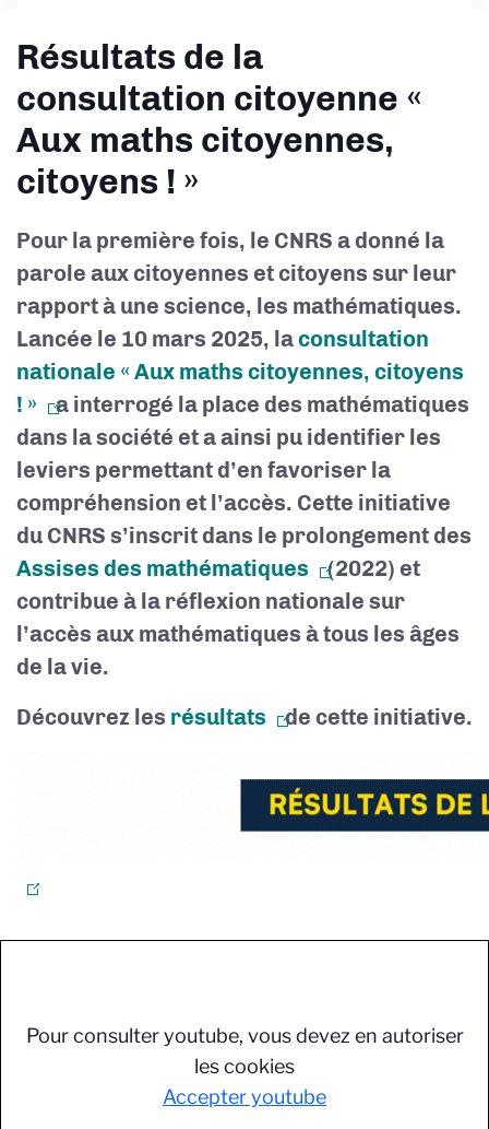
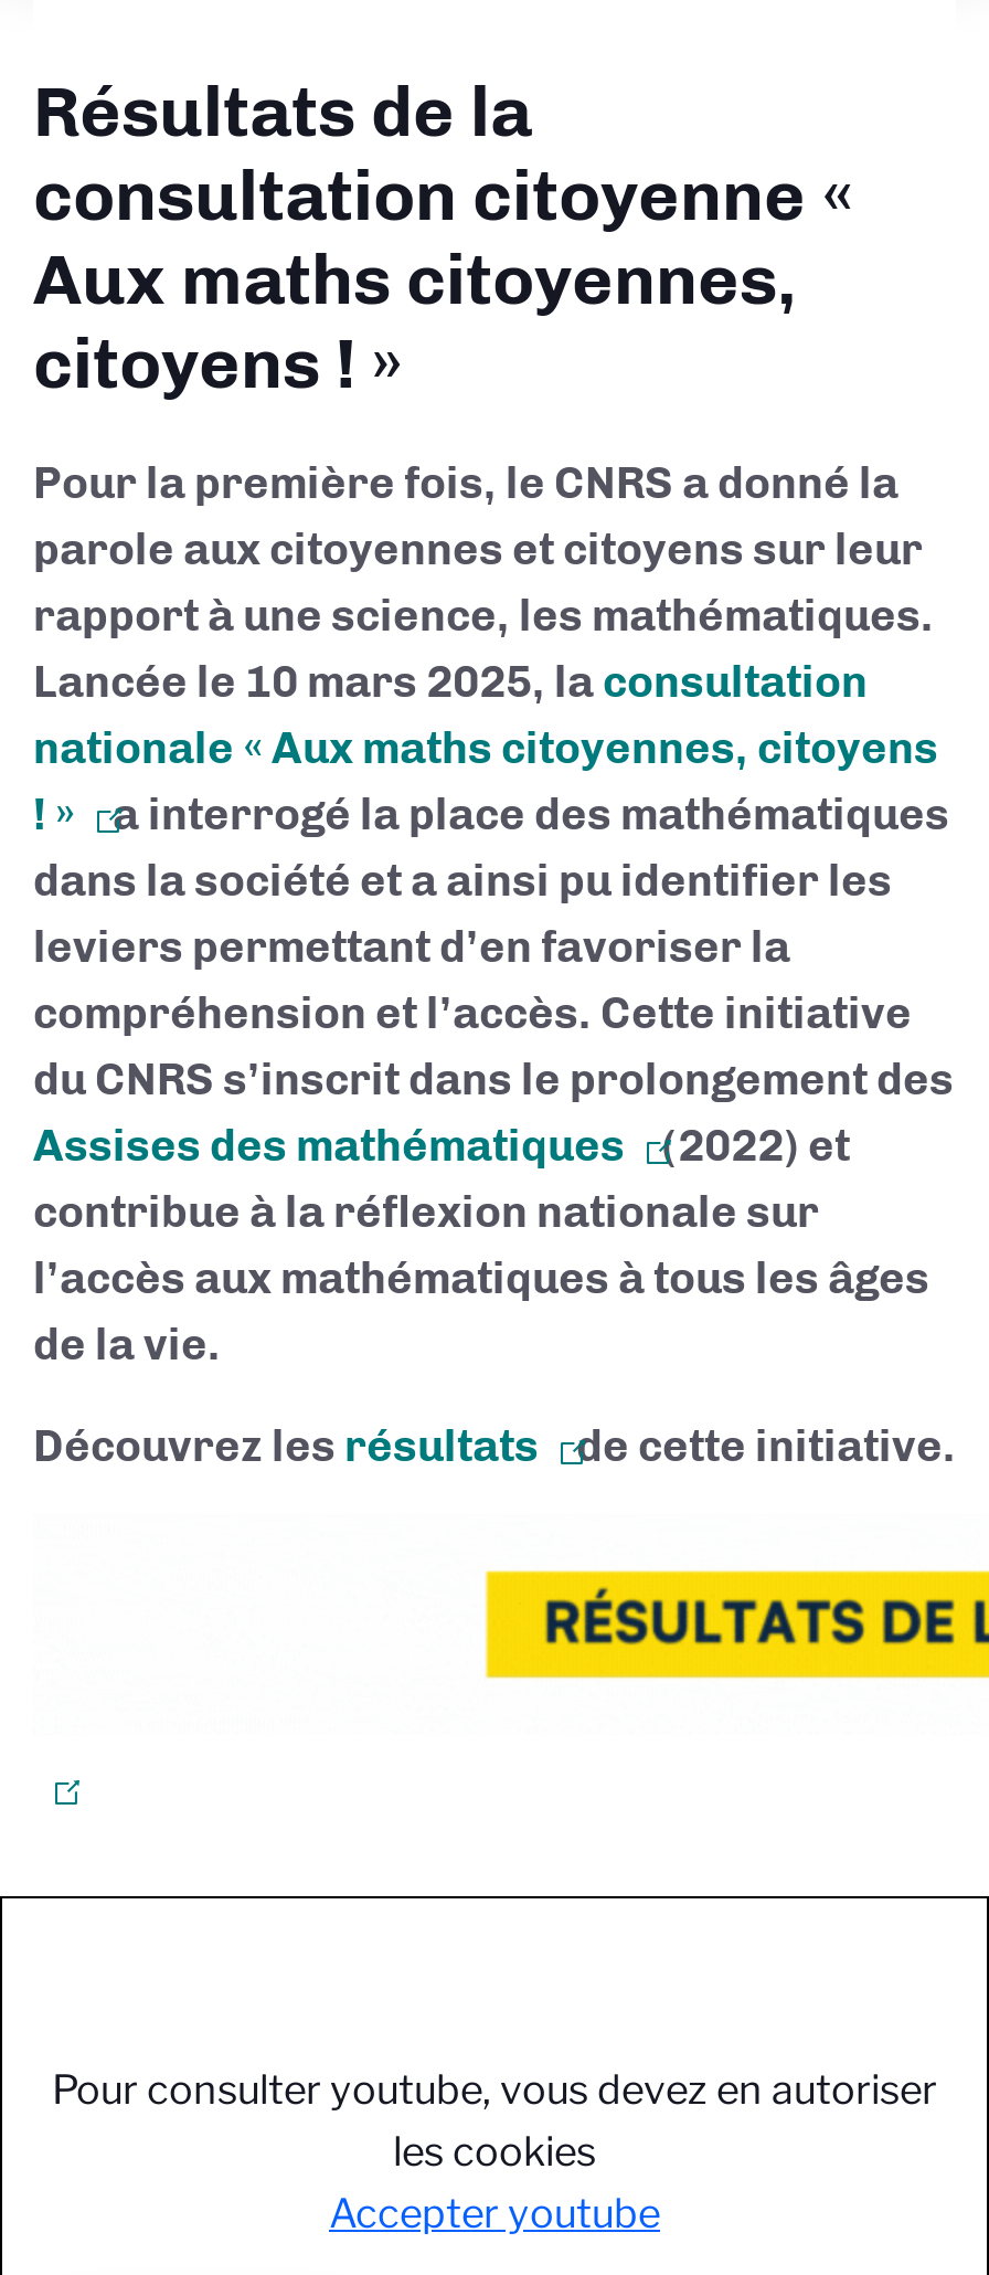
- [image]
+ [image]
